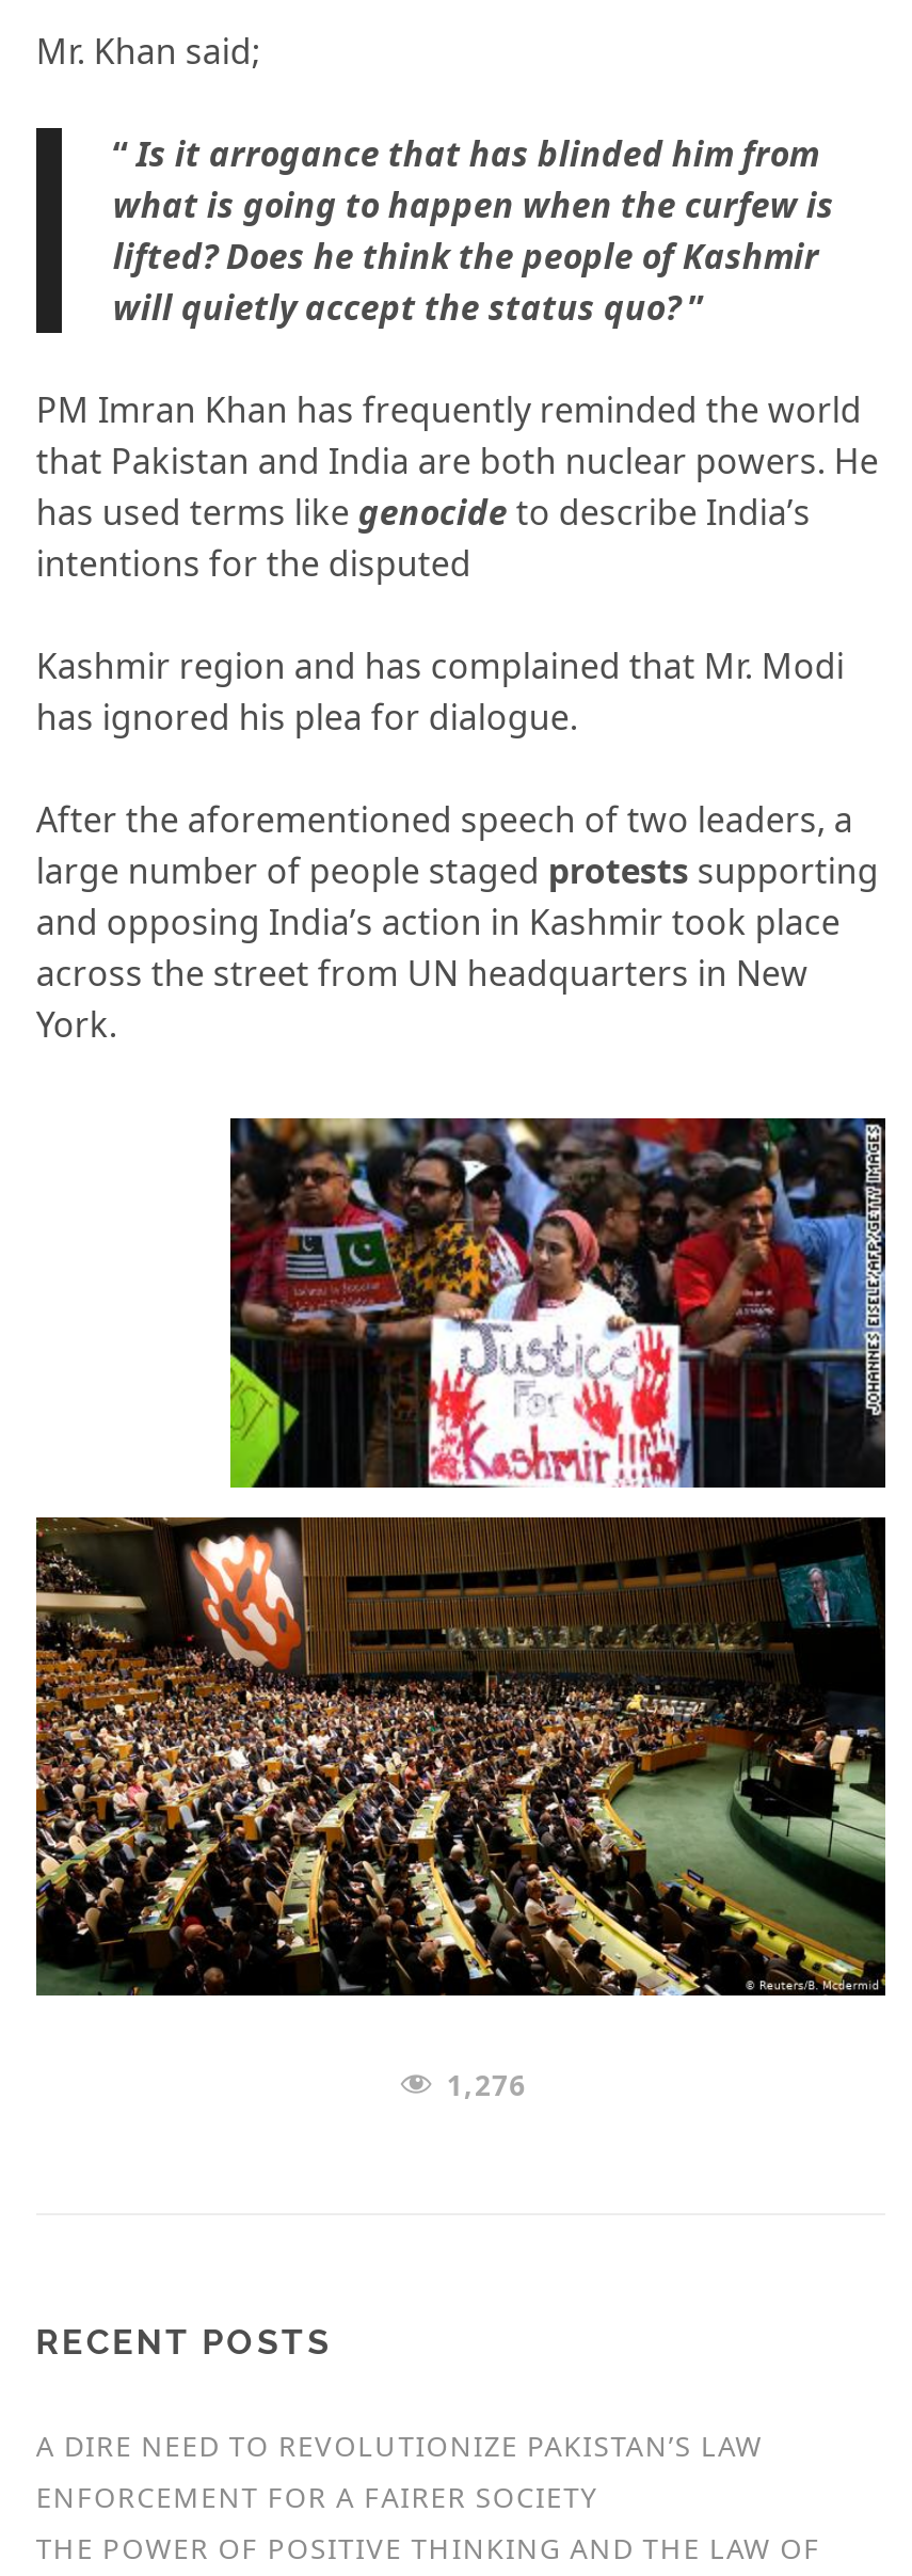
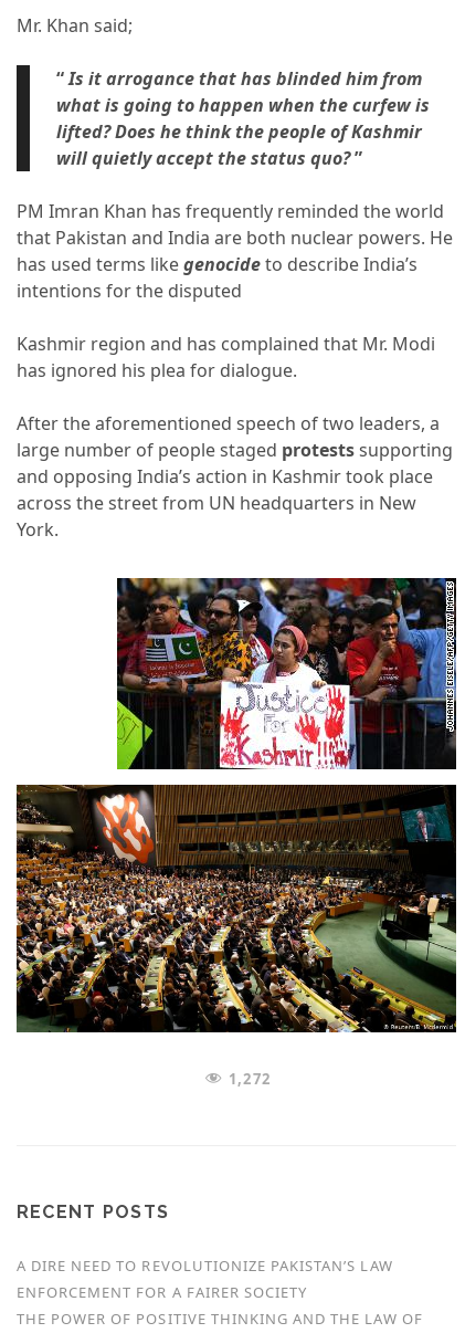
- 1,276
+ 1,272
